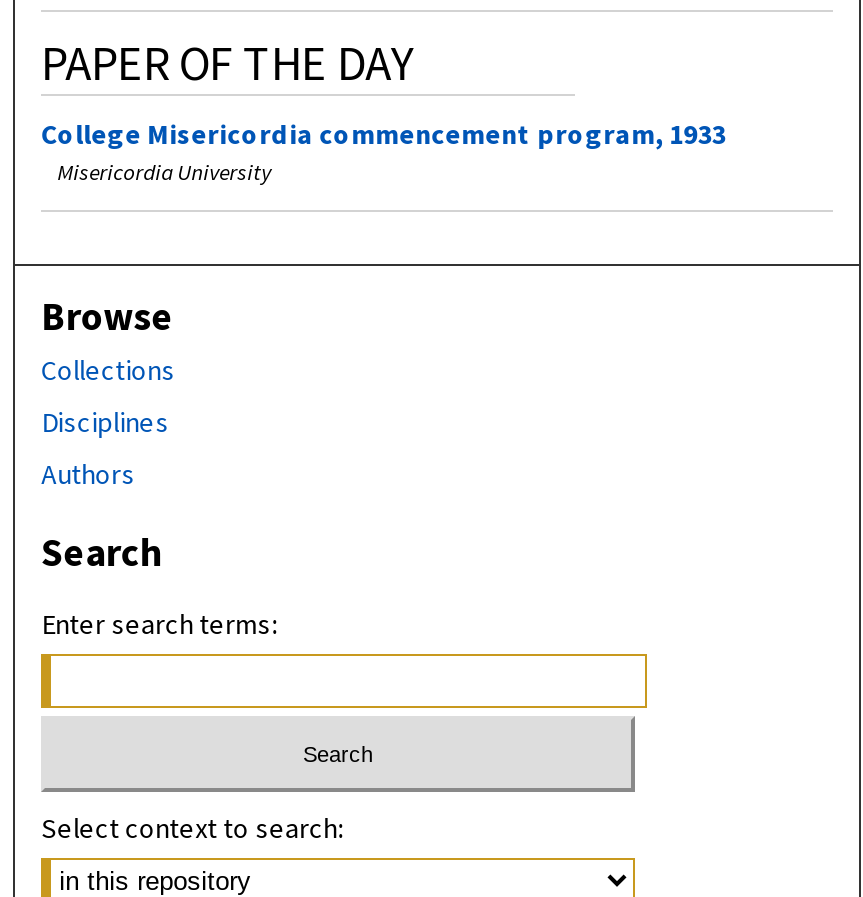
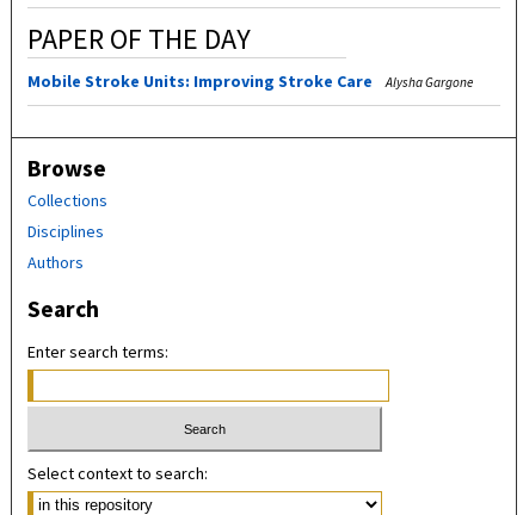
- College Misericordia commencement program, 1933
- Misericordia University
+ Mobile Stroke Units: Improving Stroke Care Alysha Gargone
